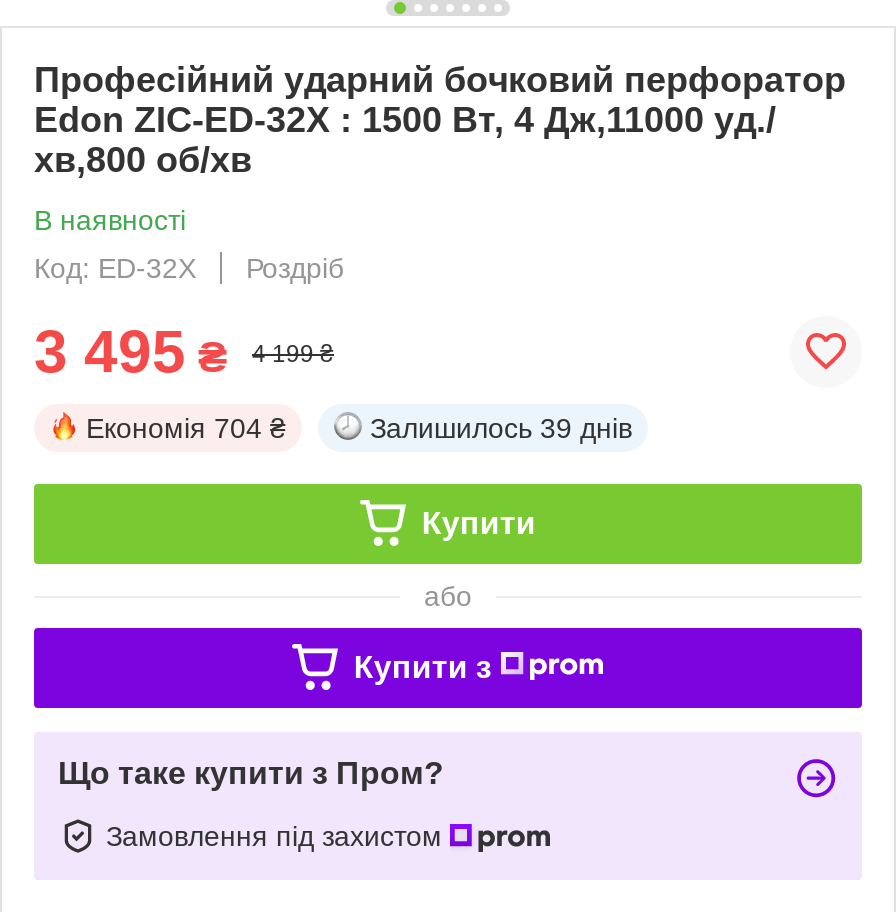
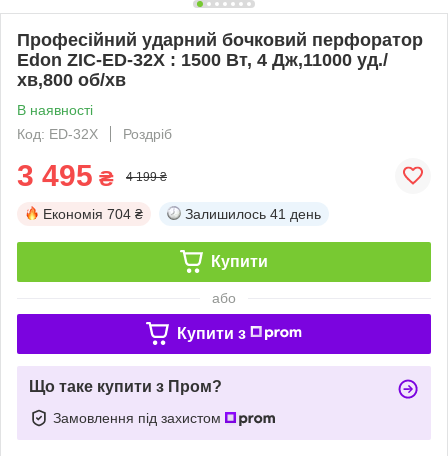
- Залишилось 39 днів
+ Залишилось 41 день
